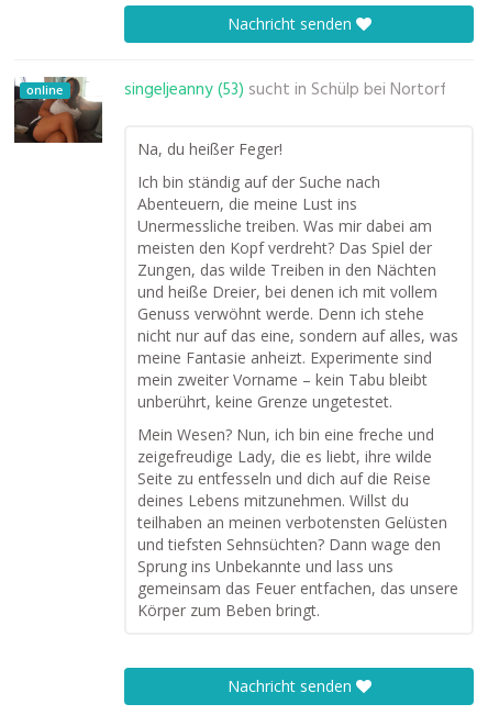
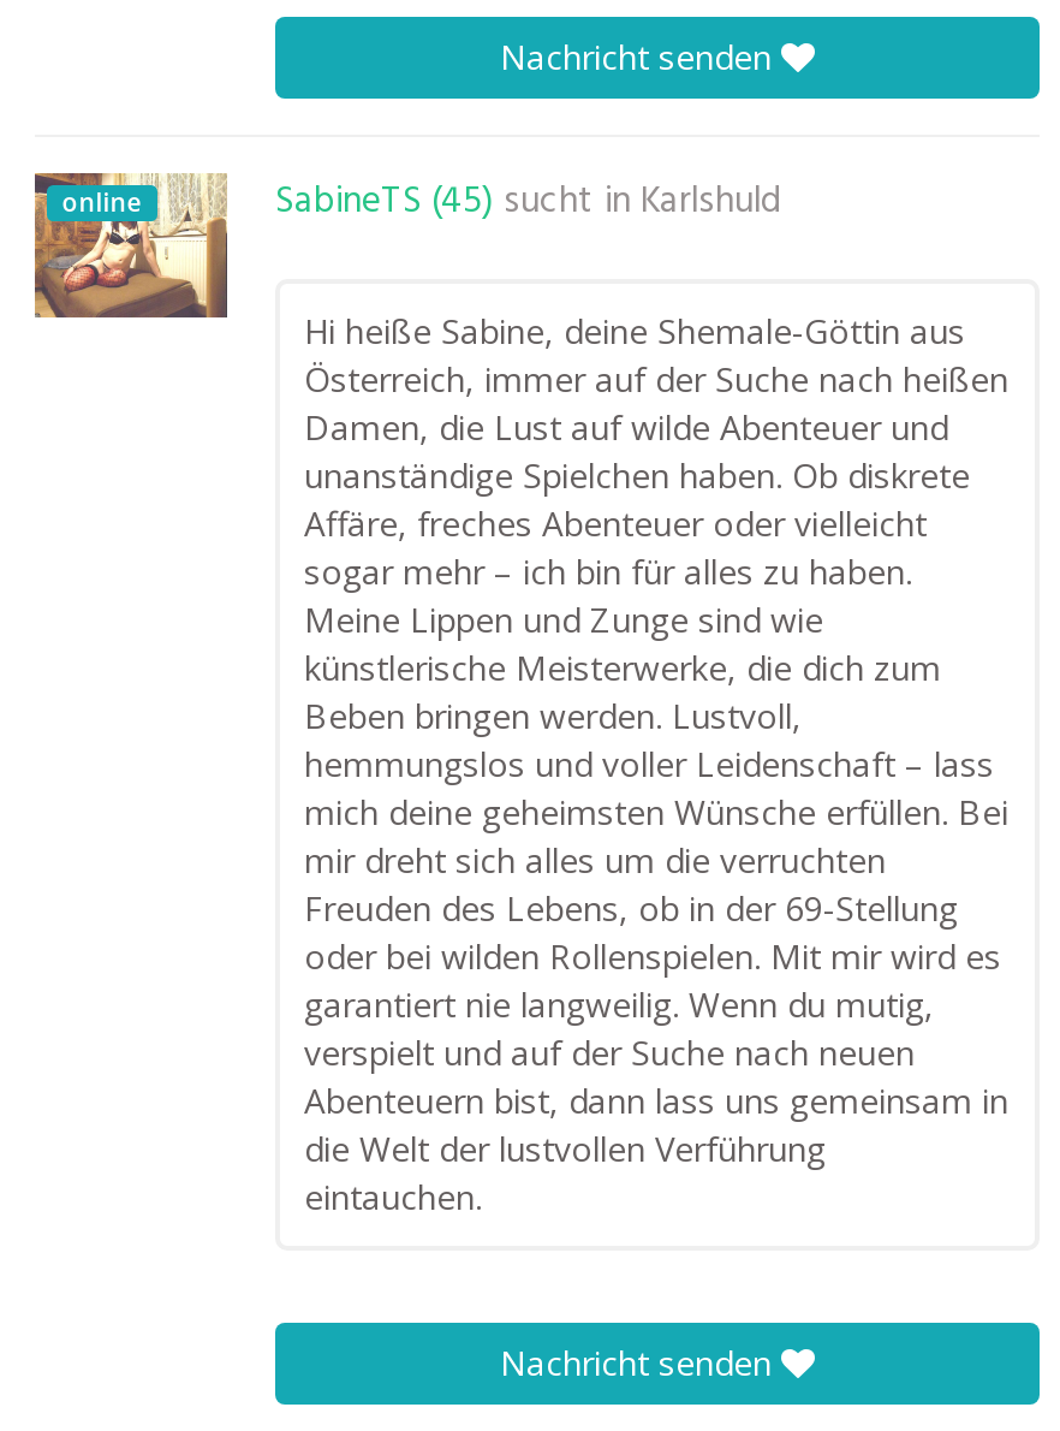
- [image]
- singeljeanny (53) sucht in Schülp bei Nortorf
- Na, du heißer Feger!
- Ich bin ständig auf der Suche nach
- Abenteuern, die meine Lust ins
- Unermessliche treiben. Was mir dabei am
- meisten den Kopf verdreht? Das Spiel der
- Zungen, das wilde Treiben in den Nächten
- und heiße Dreier, bei denen ich mit vollem
- Genuss verwöhnt werde. Denn ich stehe
- nicht nur auf das eine, sondern auf alles, was
- meine Fantasie anheizt. Experimente sind
- mein zweiter Vorname – kein Tabu bleibt
- unberührt, keine Grenze ungetestet.
- Mein Wesen? Nun, ich bin eine freche und
- zeigefreudige Lady, die es liebt, ihre wilde
- Seite zu entfesseln und dich auf die Reise
- deines Lebens mitzunehmen. Willst du
- teilhaben an meinen verbotensten Gelüsten
- und tiefsten Sehnsüchten? Dann wage den
- Sprung ins Unbekannte und lass uns
- gemeinsam das Feuer entfachen, das unsere
- Körper zum Beben bringt.
+ [image]
+ SabineTS (45) sucht in Karlshuld
+ Hi heiße Sabine, deine Shemale-Göttin aus
+ Österreich, immer auf der Suche nach heißen
+ Damen, die Lust auf wilde Abenteuer und
+ unanständige Spielchen haben. Ob diskrete
+ Affäre, freches Abenteuer oder vielleicht
+ sogar mehr – ich bin für alles zu haben.
+ Meine Lippen und Zunge sind wie
+ künstlerische Meisterwerke, die dich zum
+ Beben bringen werden. Lustvoll,
+ hemmungslos und voller Leidenschaft – lass
+ mich deine geheimsten Wünsche erfüllen. Bei
+ mir dreht sich alles um die verruchten
+ Freuden des Lebens, ob in der 69-Stellung
+ oder bei wilden Rollenspielen. Mit mir wird es
+ garantiert nie langweilig. Wenn du mutig,
+ verspielt und auf der Suche nach neuen
+ Abenteuern bist, dann lass uns gemeinsam in
+ die Welt der lustvollen Verführung
+ eintauchen.
